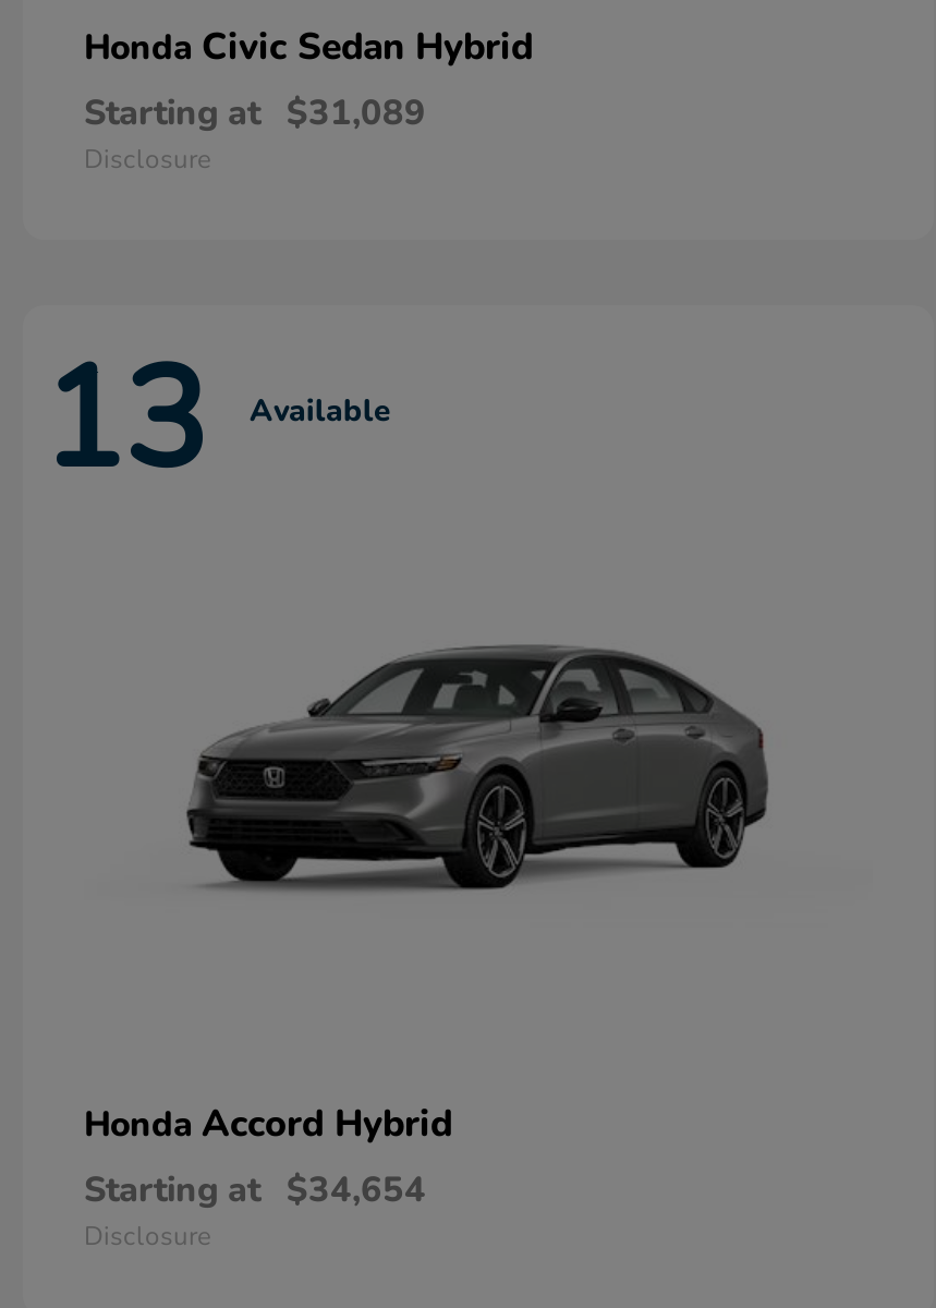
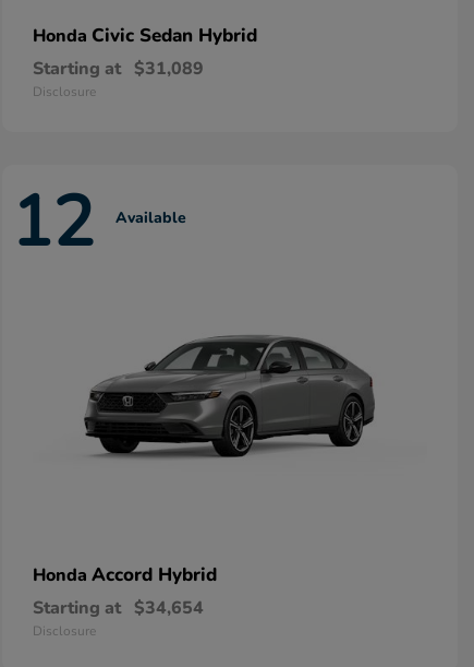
- 13 Available
+ 12 Available
